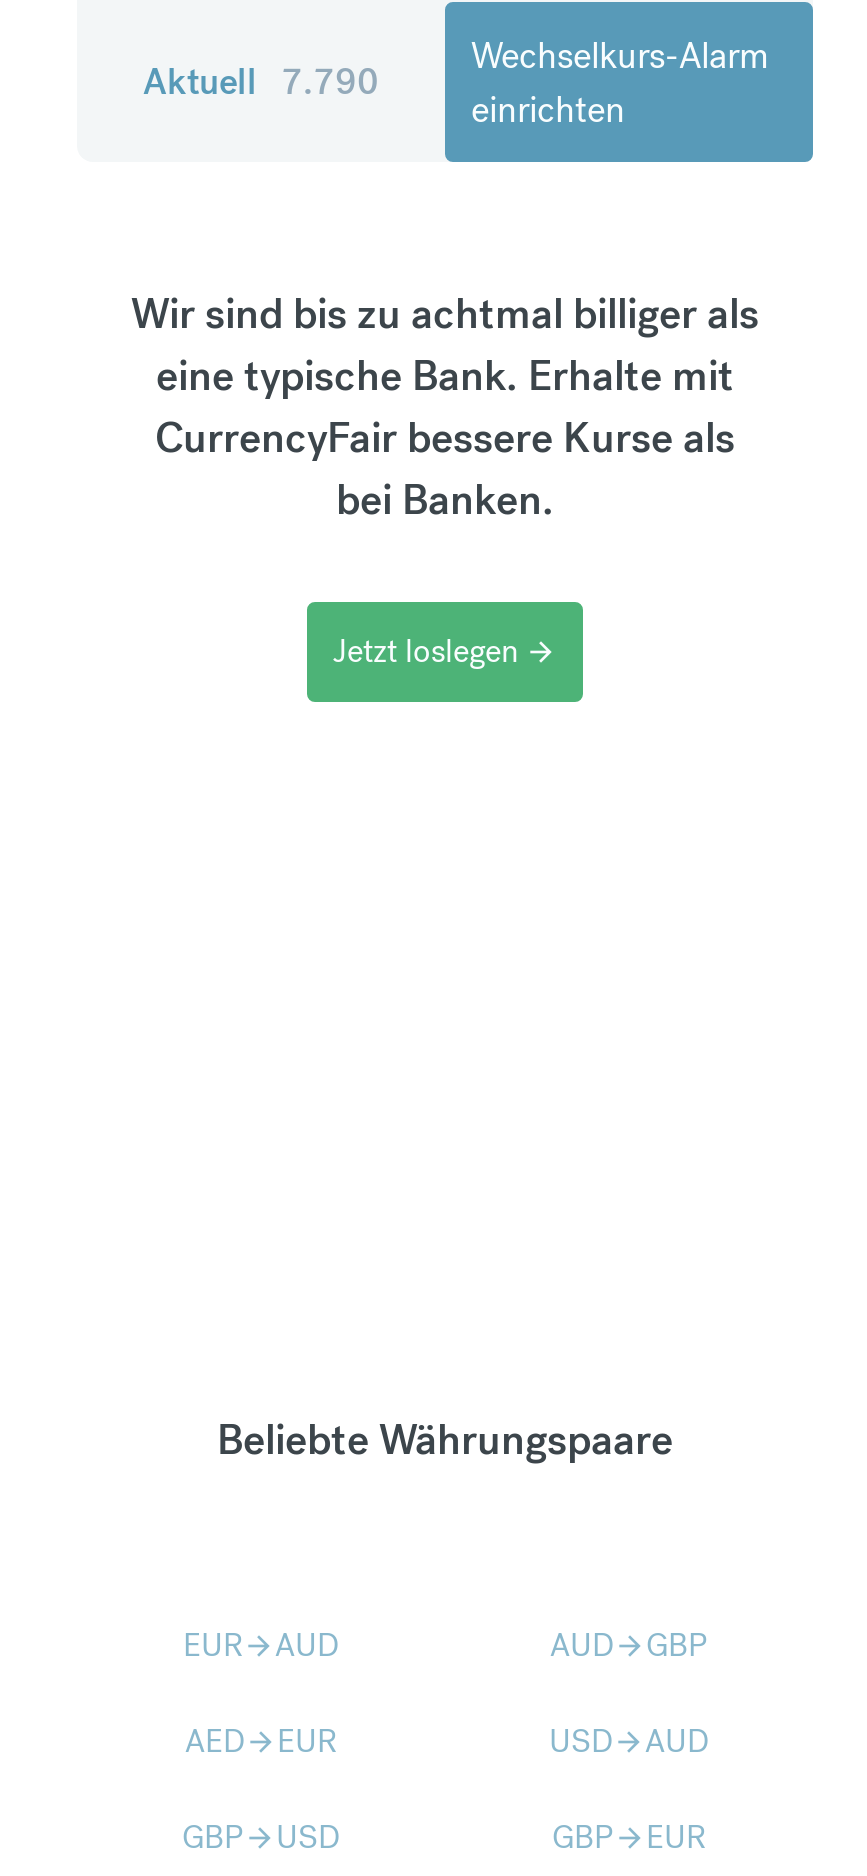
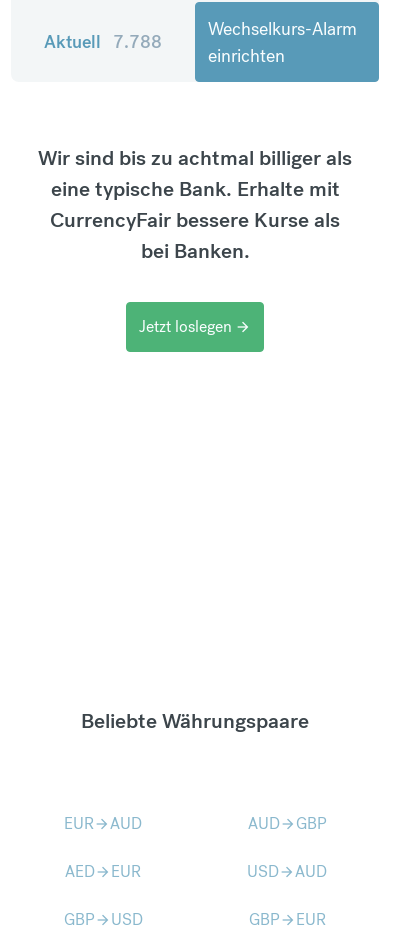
- Aktuell 7.790
+ Aktuell 7.788
